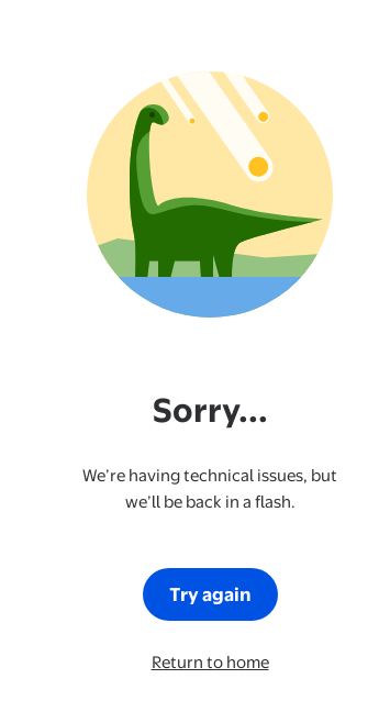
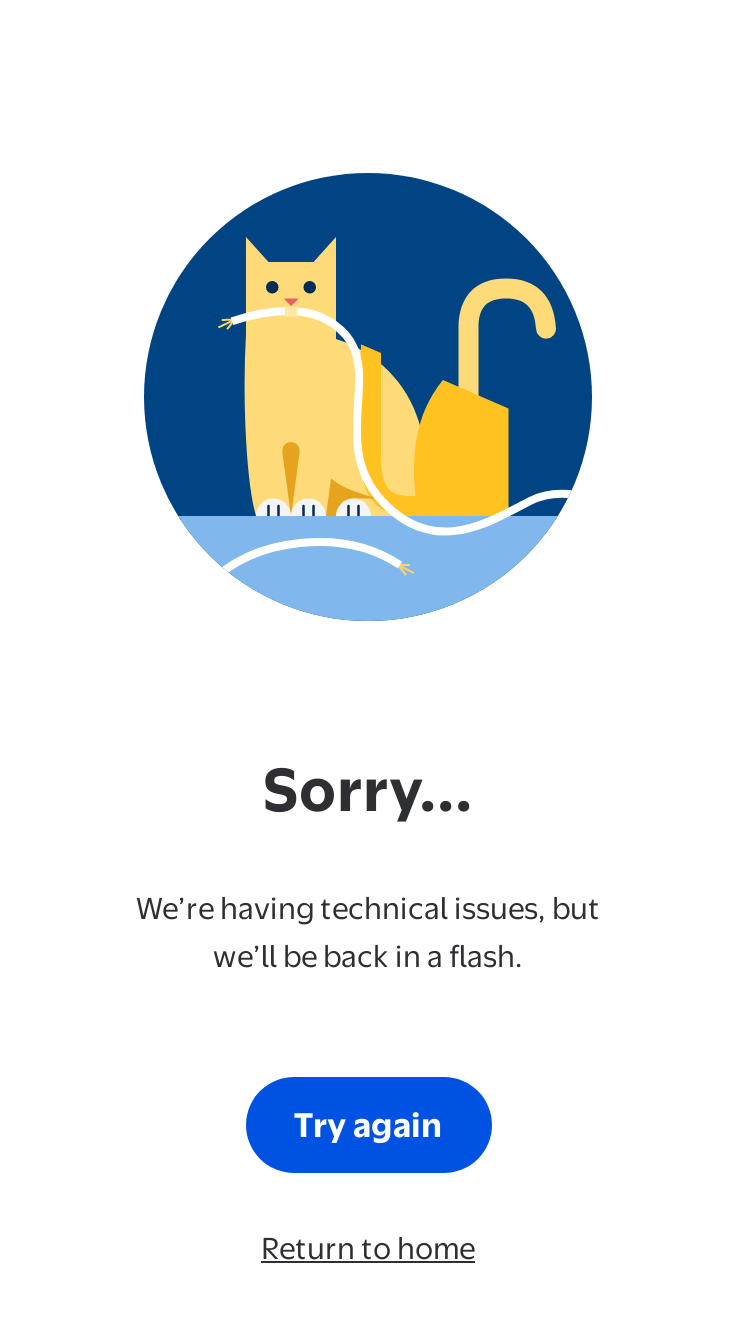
- [image]
+ [image]
